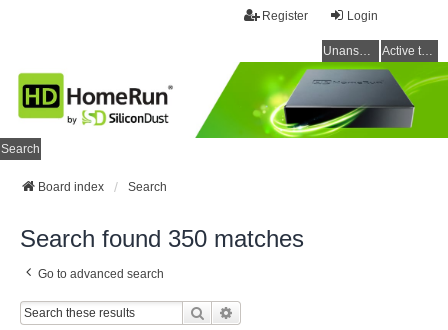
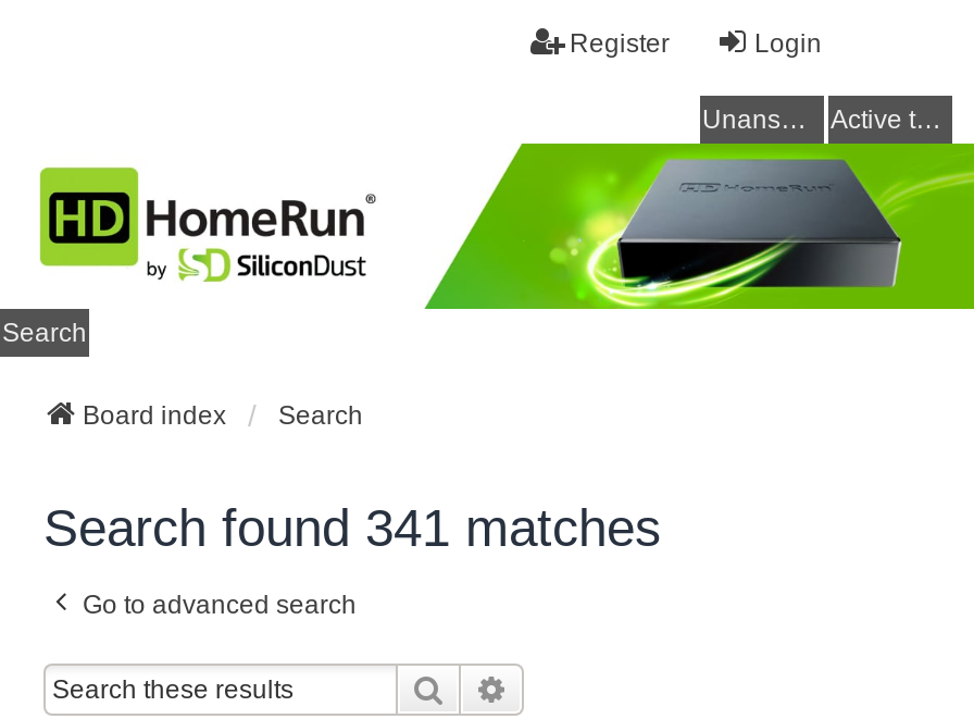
- Search found 350 matches
+ Search found 341 matches
